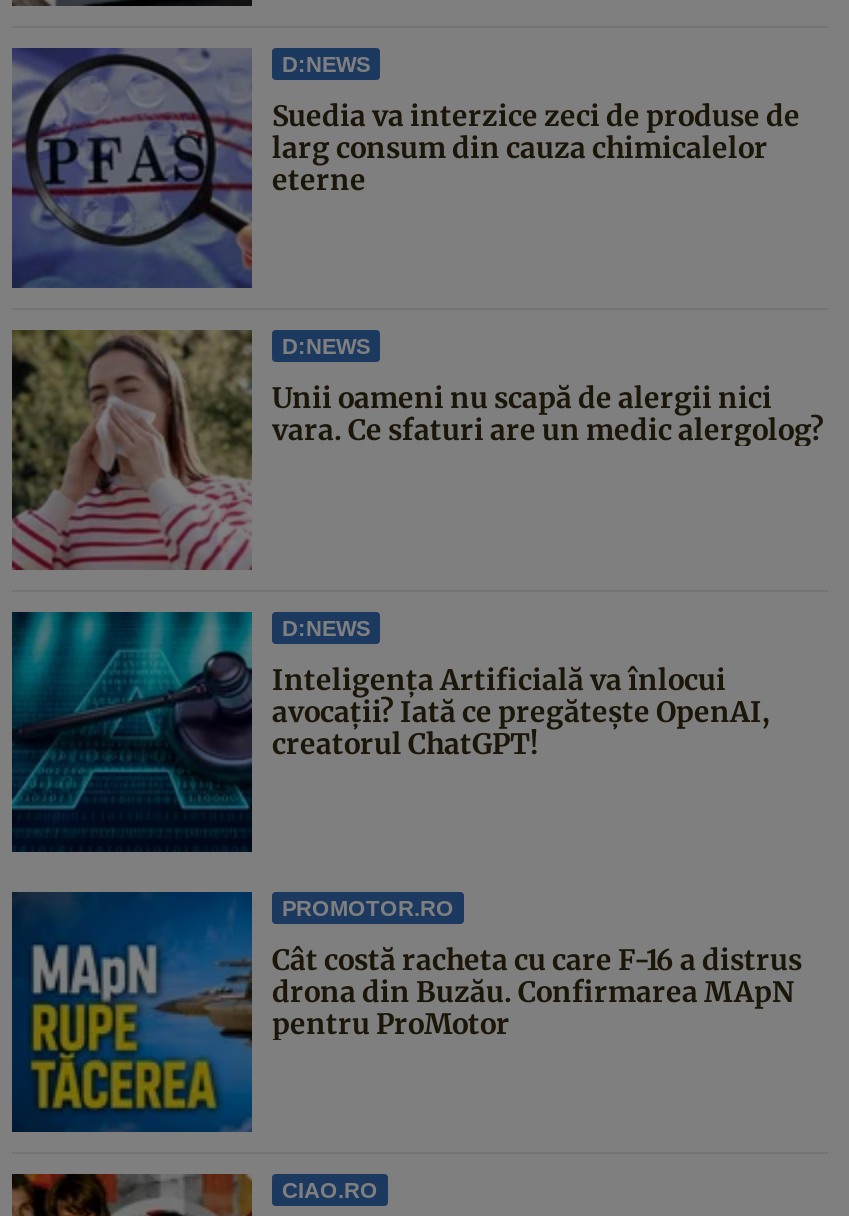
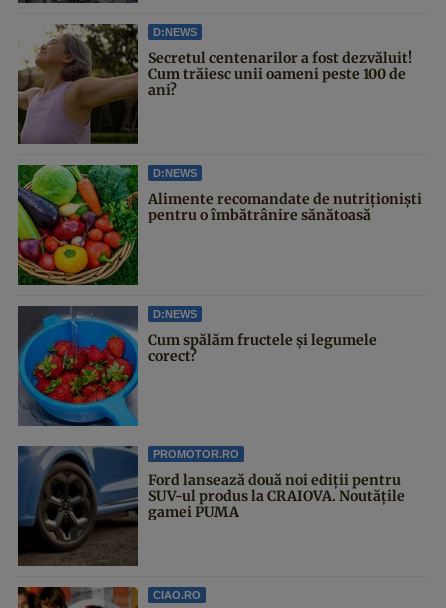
- [image]
- Suedia va interzice zeci de produse de
- larg consum din cauza chimicalelor
- eterne
+ [image]
+ Secretul centenarilor a fost dezvăluit!
+ Cum trăiesc unii oameni peste 100 de
+ ani?

- [image]
- Unii oameni nu scapă de alergii nici
- vara. Ce sfaturi are un medic alergolog?
+ [image]
+ Alimente recomandate de nutriționiști
+ pentru o îmbătrânire sănătoasă

- [image]
- Inteligența Artificială va înlocui
- avocații? Iată ce pregătește OpenAI,
- creatorul ChatGPT!
+ [image]
+ Cum spălăm fructele și legumele
+ corect?

- [image]
- Cât costă racheta cu care F-16 a distrus
- drona din Buzău. Confirmarea MApN
- pentru ProMotor
+ [image]
+ Ford lansează două noi ediții pentru
+ SUV-ul produs la CRAIOVA. Noutățile
+ gamei PUMA
